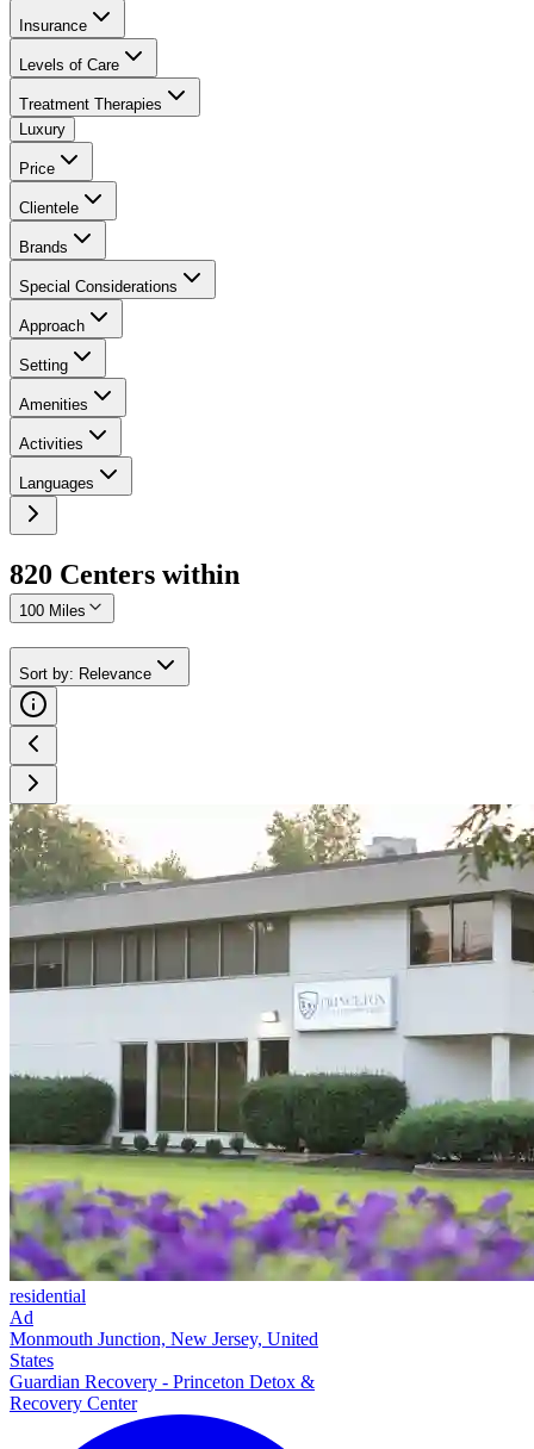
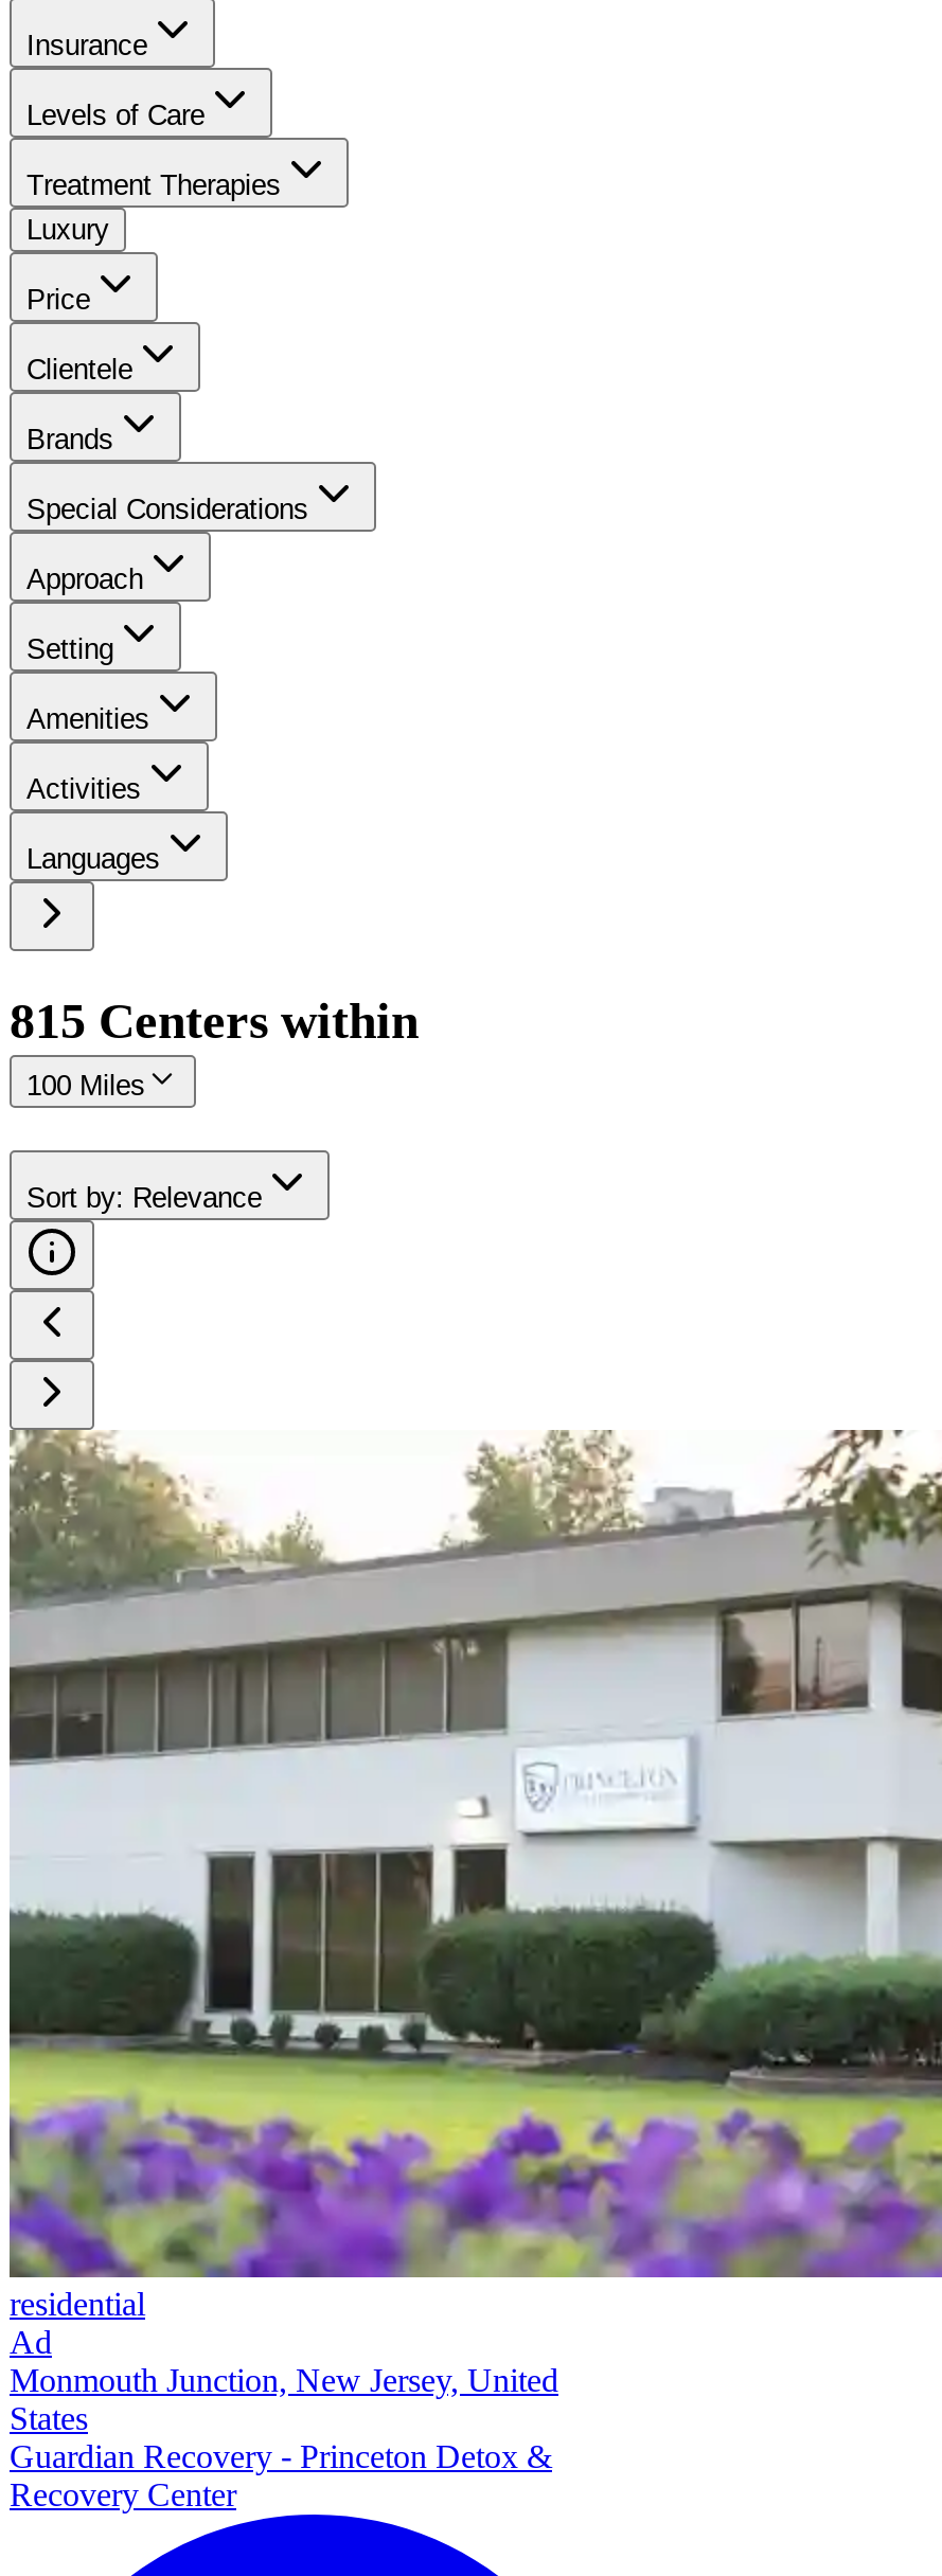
- 820 Centers within
+ 815 Centers within
